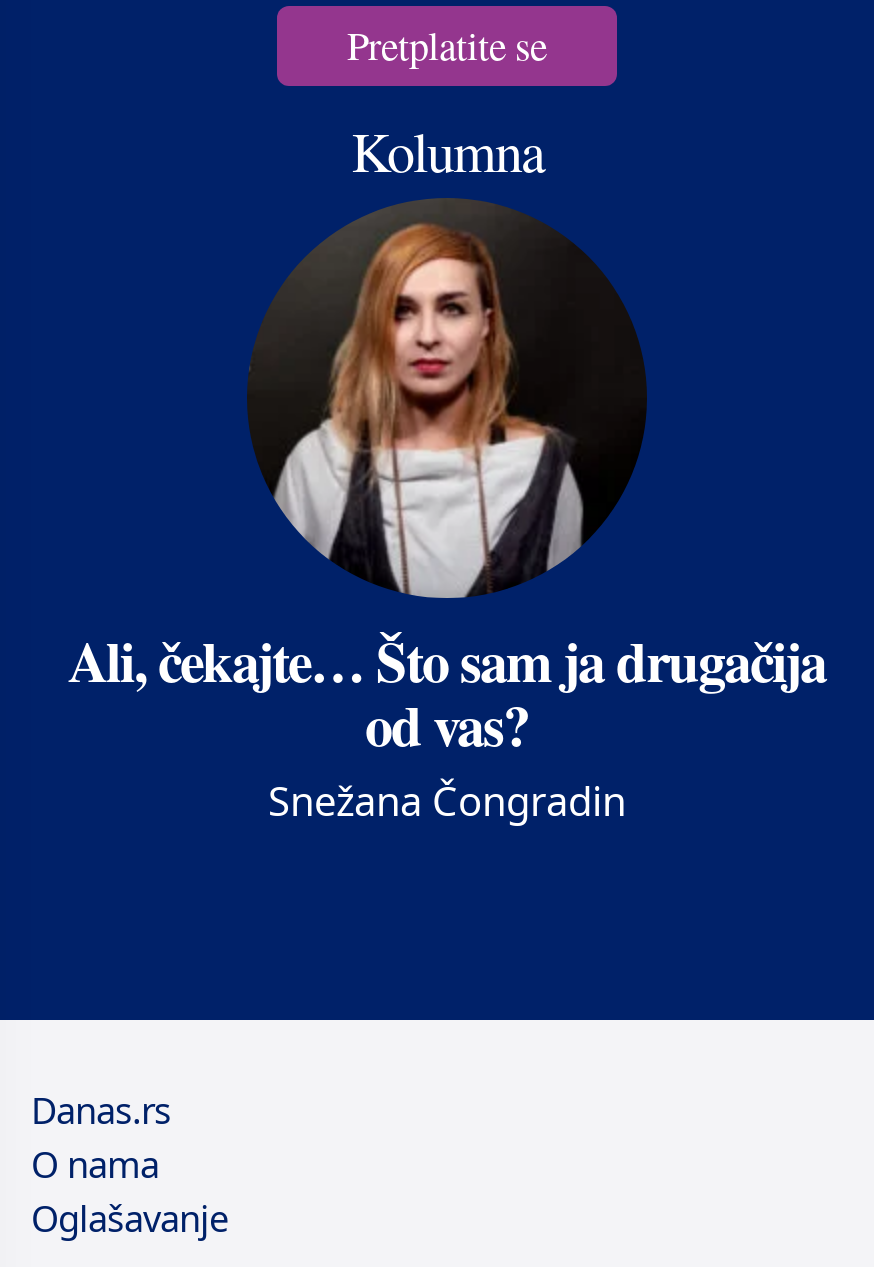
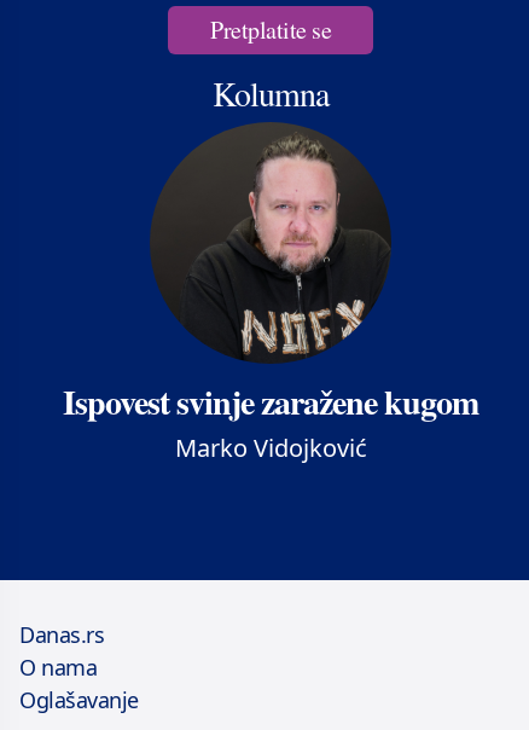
- [image]
- Ali, čekajte… Što sam ja drugačija
- od vas?
- Snežana Čongradin
+ [image]
+ Ispovest svinje zaražene kugom
+ Marko Vidojković
